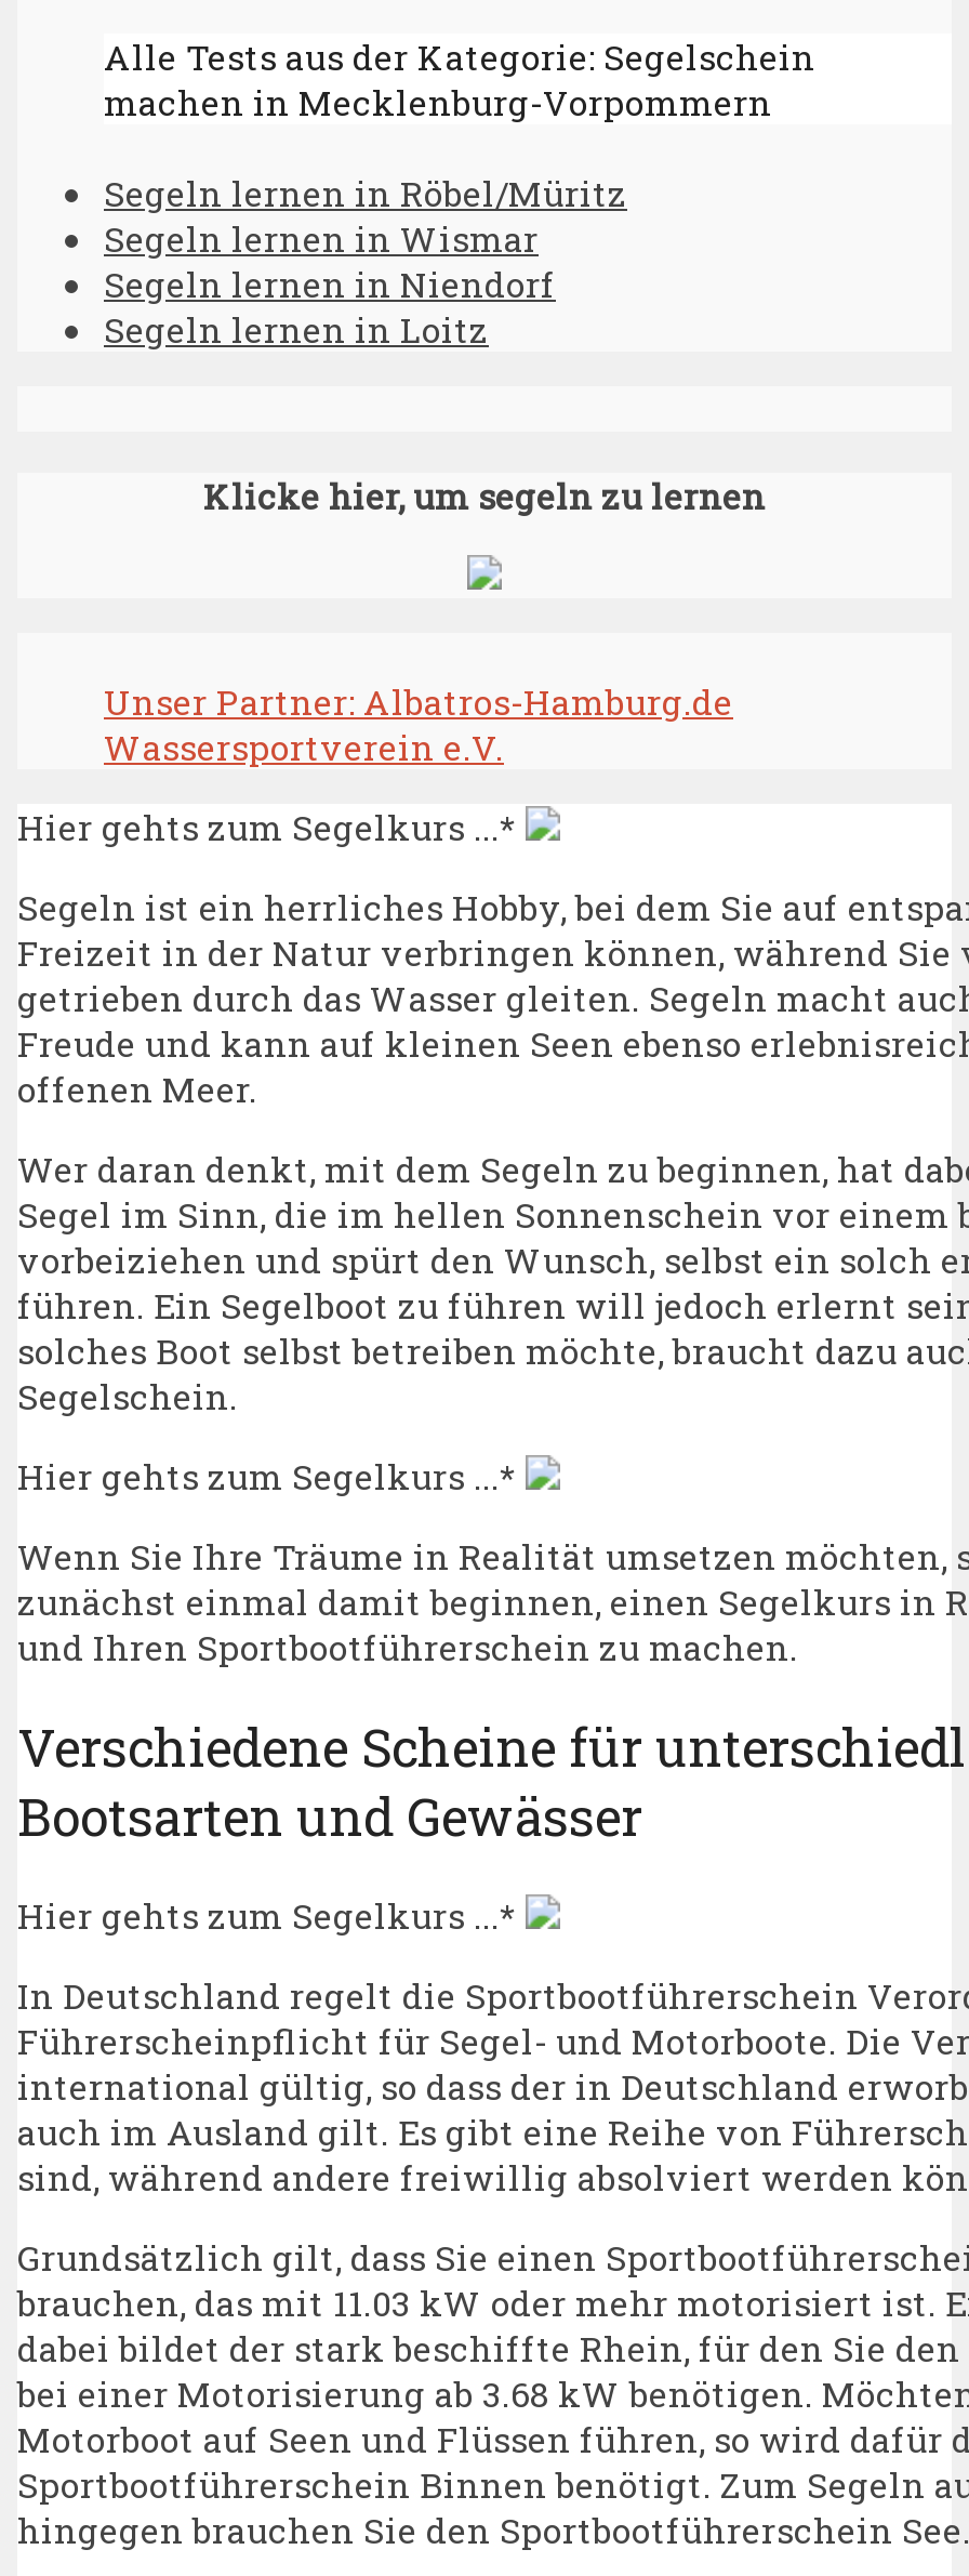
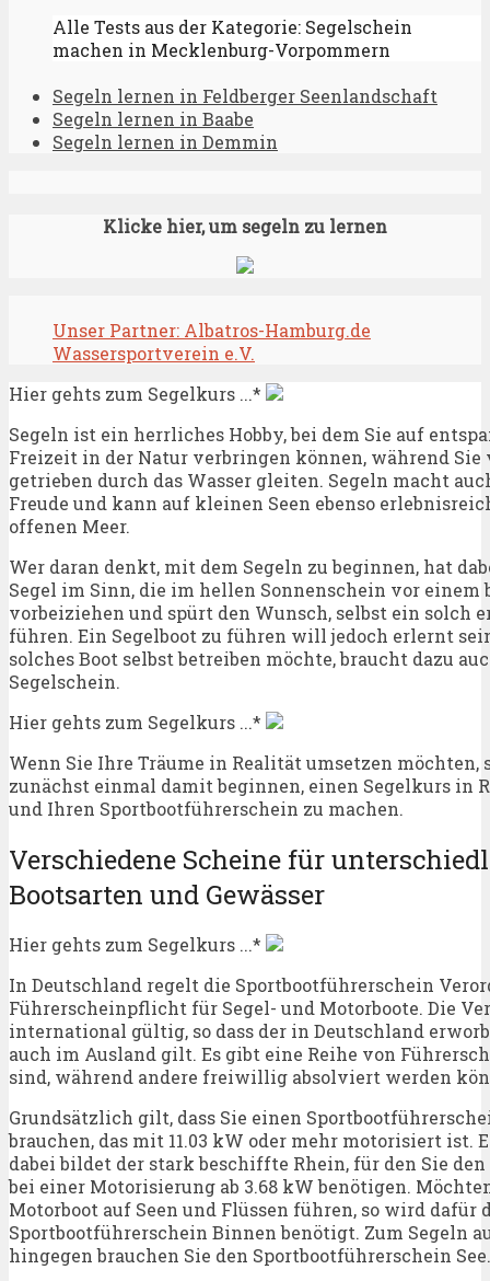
- Segeln lernen in Röbel/Müritz
- Segeln lernen in Wismar
- Segeln lernen in Niendorf
- Segeln lernen in Loitz
+ Segeln lernen in Feldberger Seenlandschaft
+ Segeln lernen in Baabe
+ Segeln lernen in Demmin
